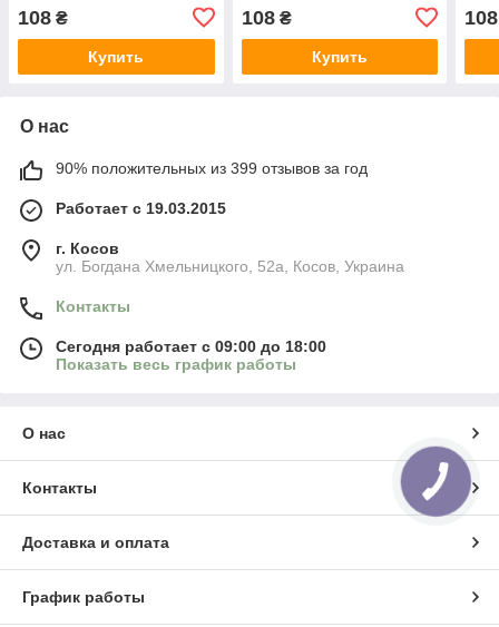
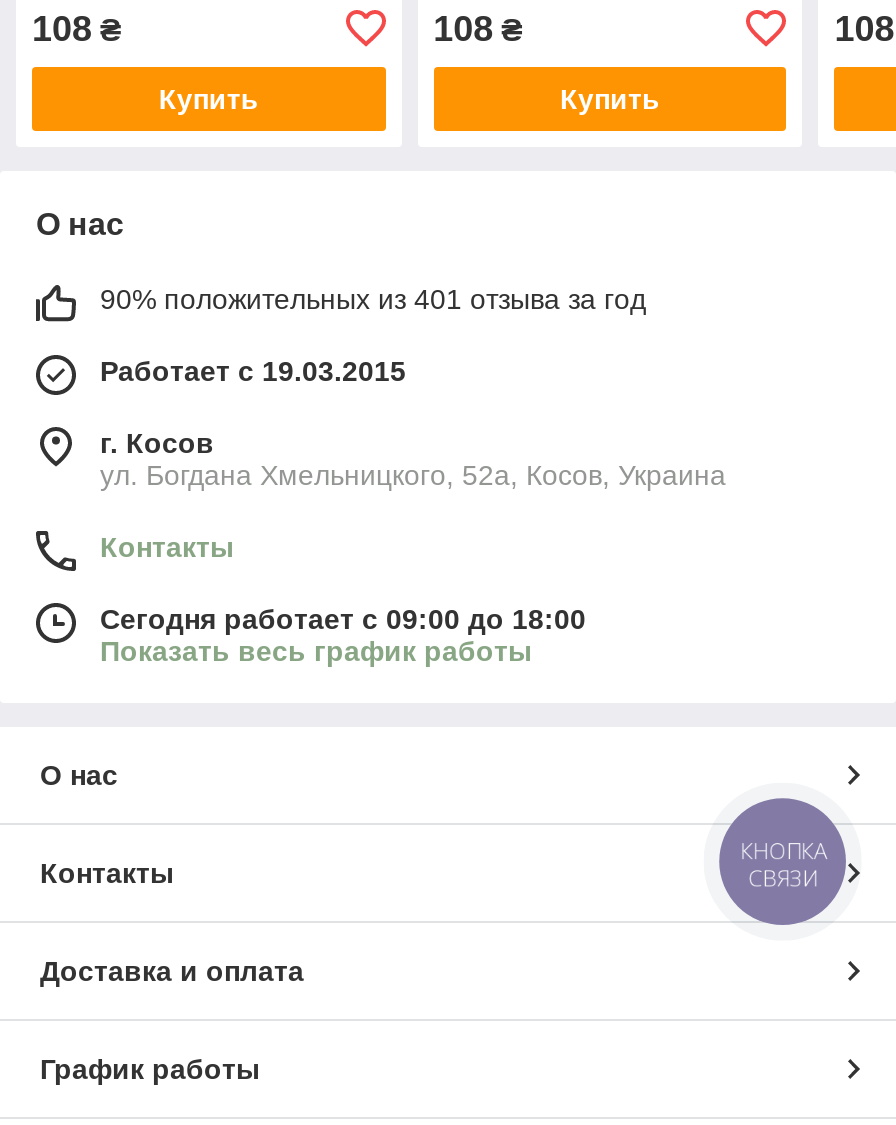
- 90% положительных из 399 отзывов за год
+ 90% положительных из 401 отзыва за год

+ КНОПКА
+ СВЯЗИ
